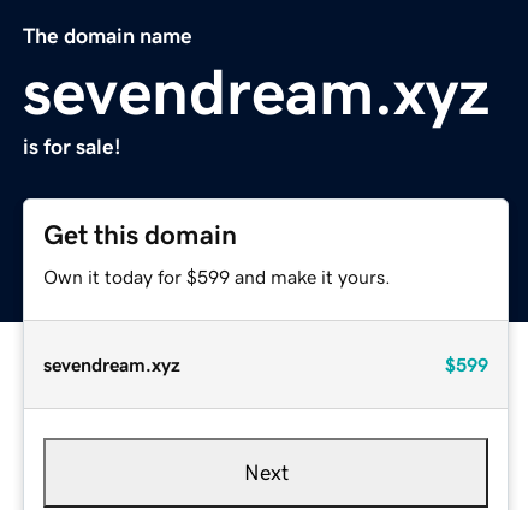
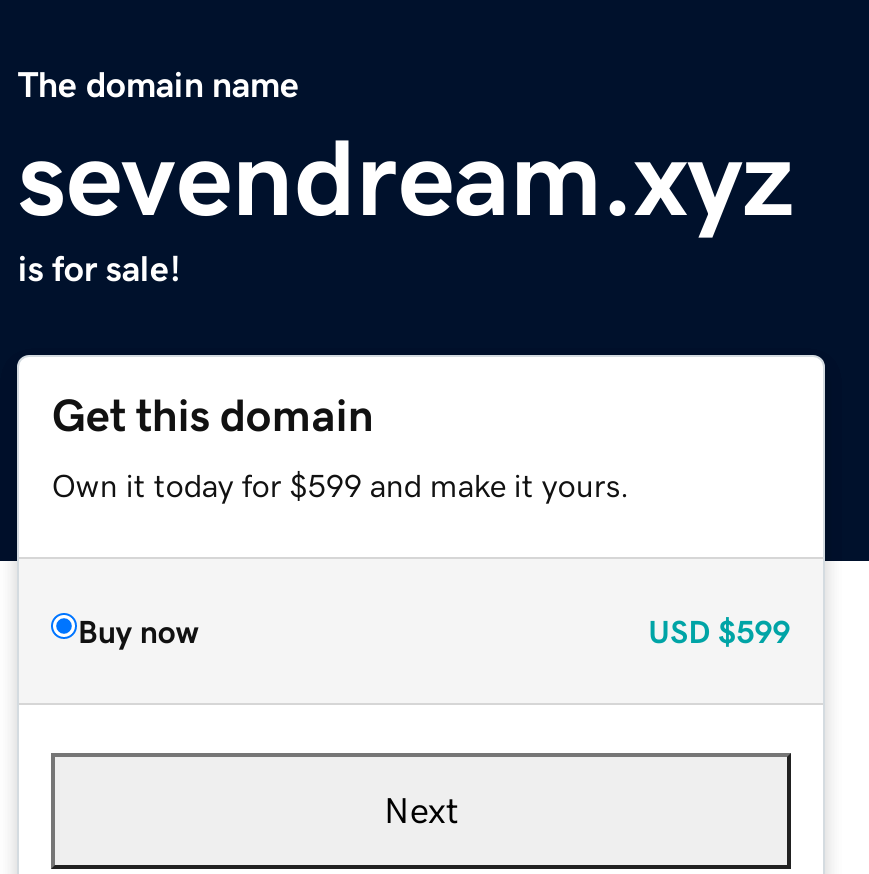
- sevendream.xyz
- $599
+ Buy now
+ USD $599
